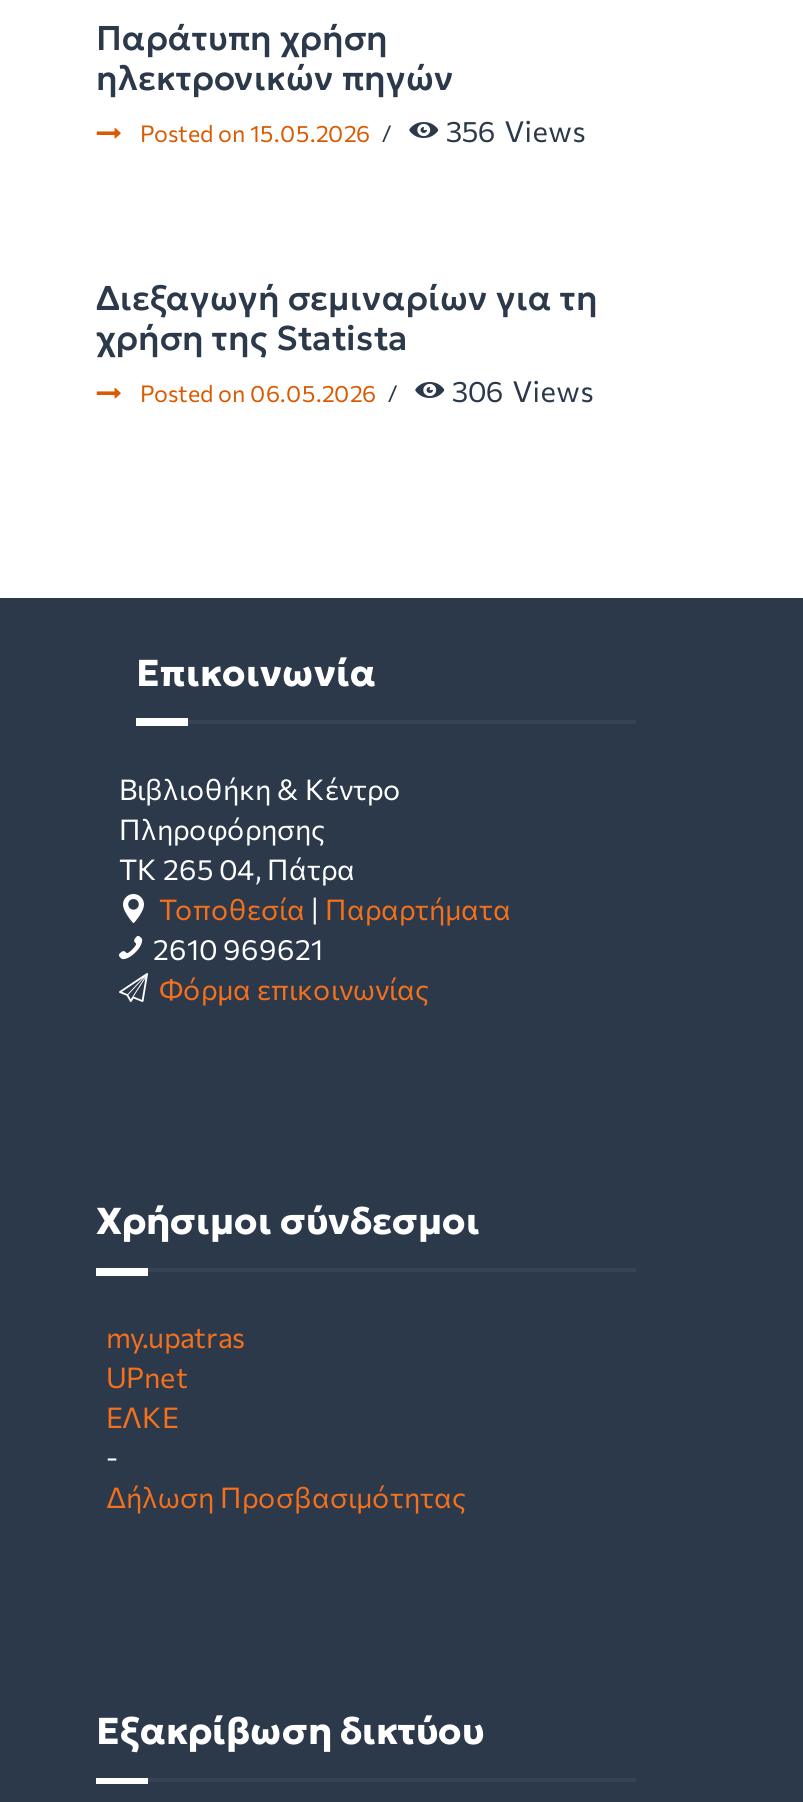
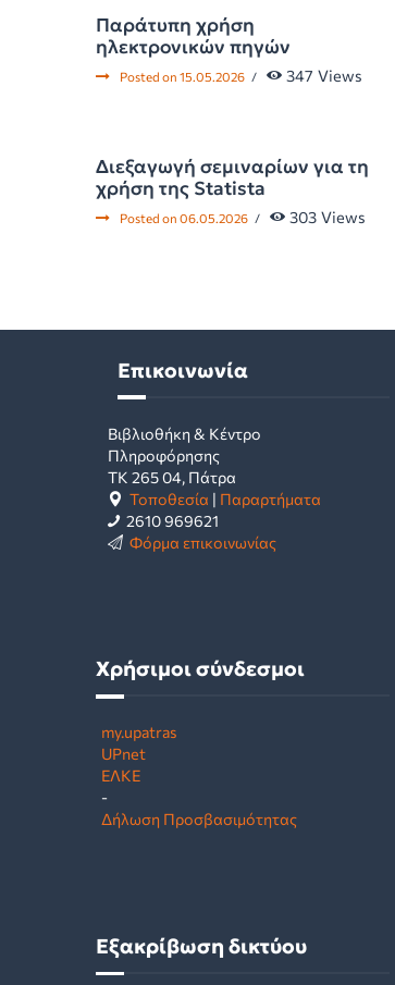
- 356 Views
+ 347 Views

- 306 Views
+ 303 Views
